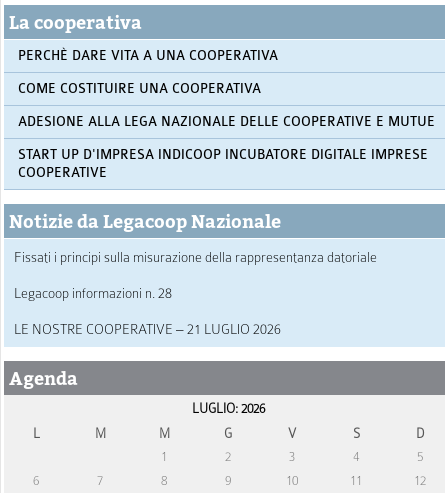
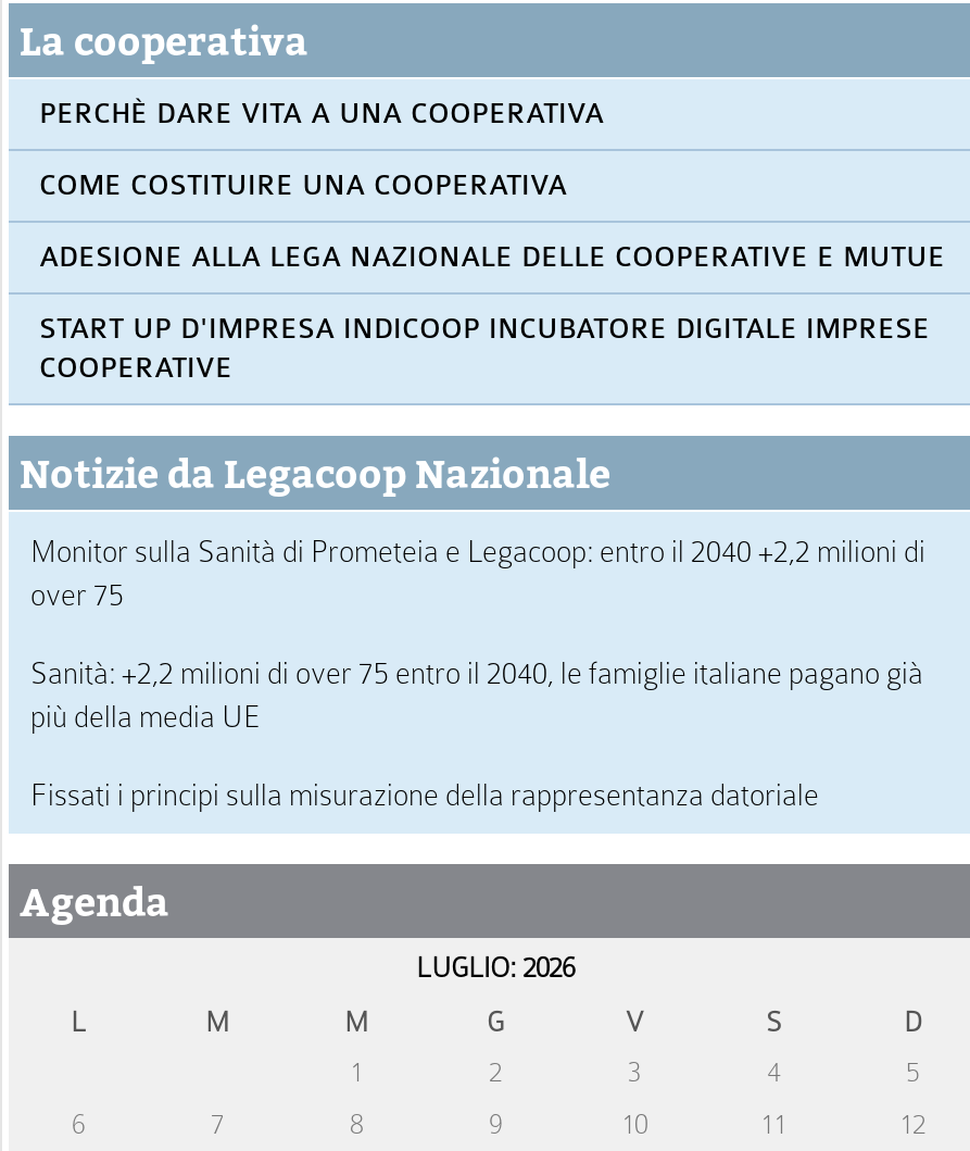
+ Monitor sulla Sanità di Prometeia e Legacoop: entro il 2040 +2,2 milioni di
+ over 75
+ Sanità: +2,2 milioni di over 75 entro il 2040, le famiglie italiane pagano già
+ più della media UE

moved down: Fissati i principi sulla misurazione della rappresentanza datoriale

- Legacoop informazioni n. 28
- LE NOSTRE COOPERATIVE – 21 LUGLIO 2026
